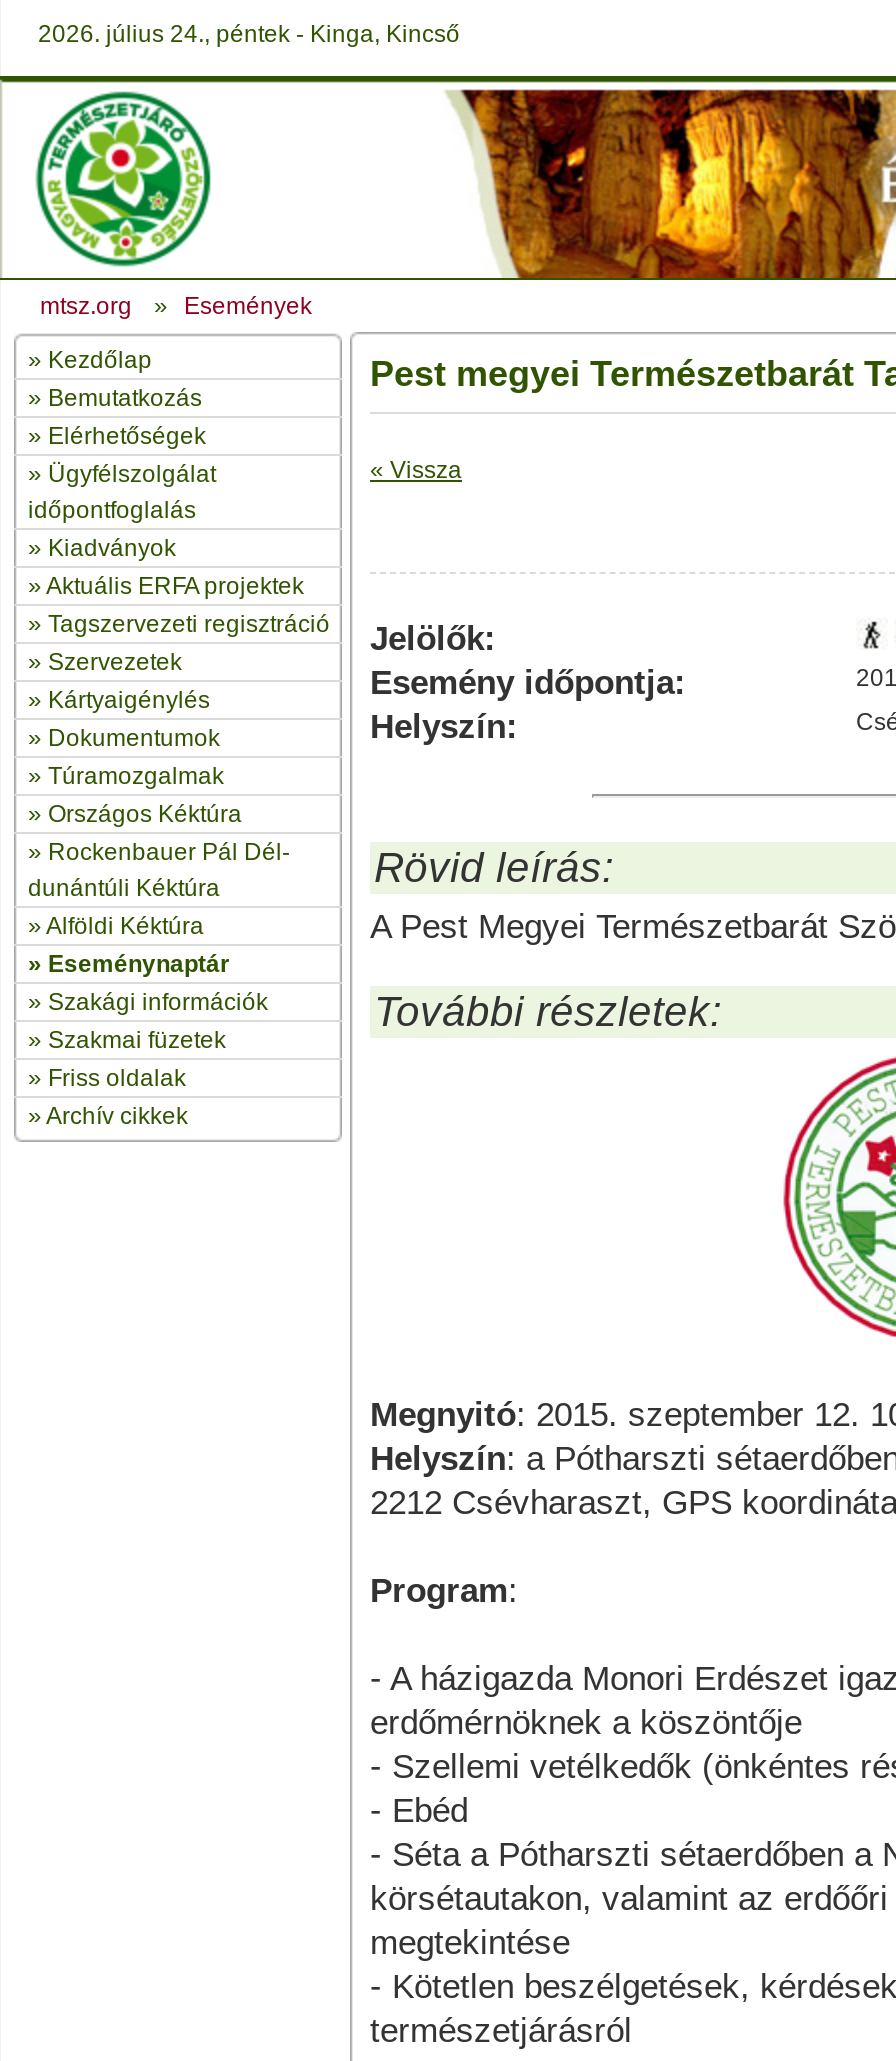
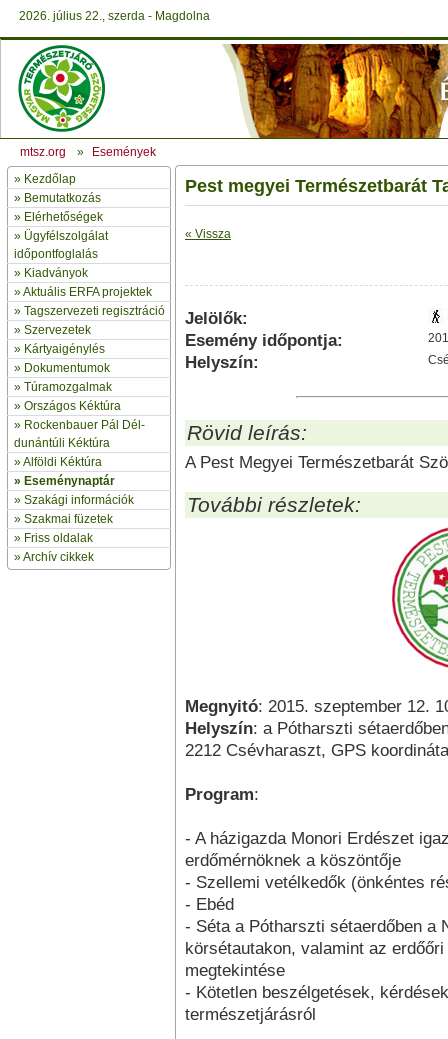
- 2026. július 24., péntek - Kinga, Kincső
+ 2026. július 22., szerda - Magdolna
